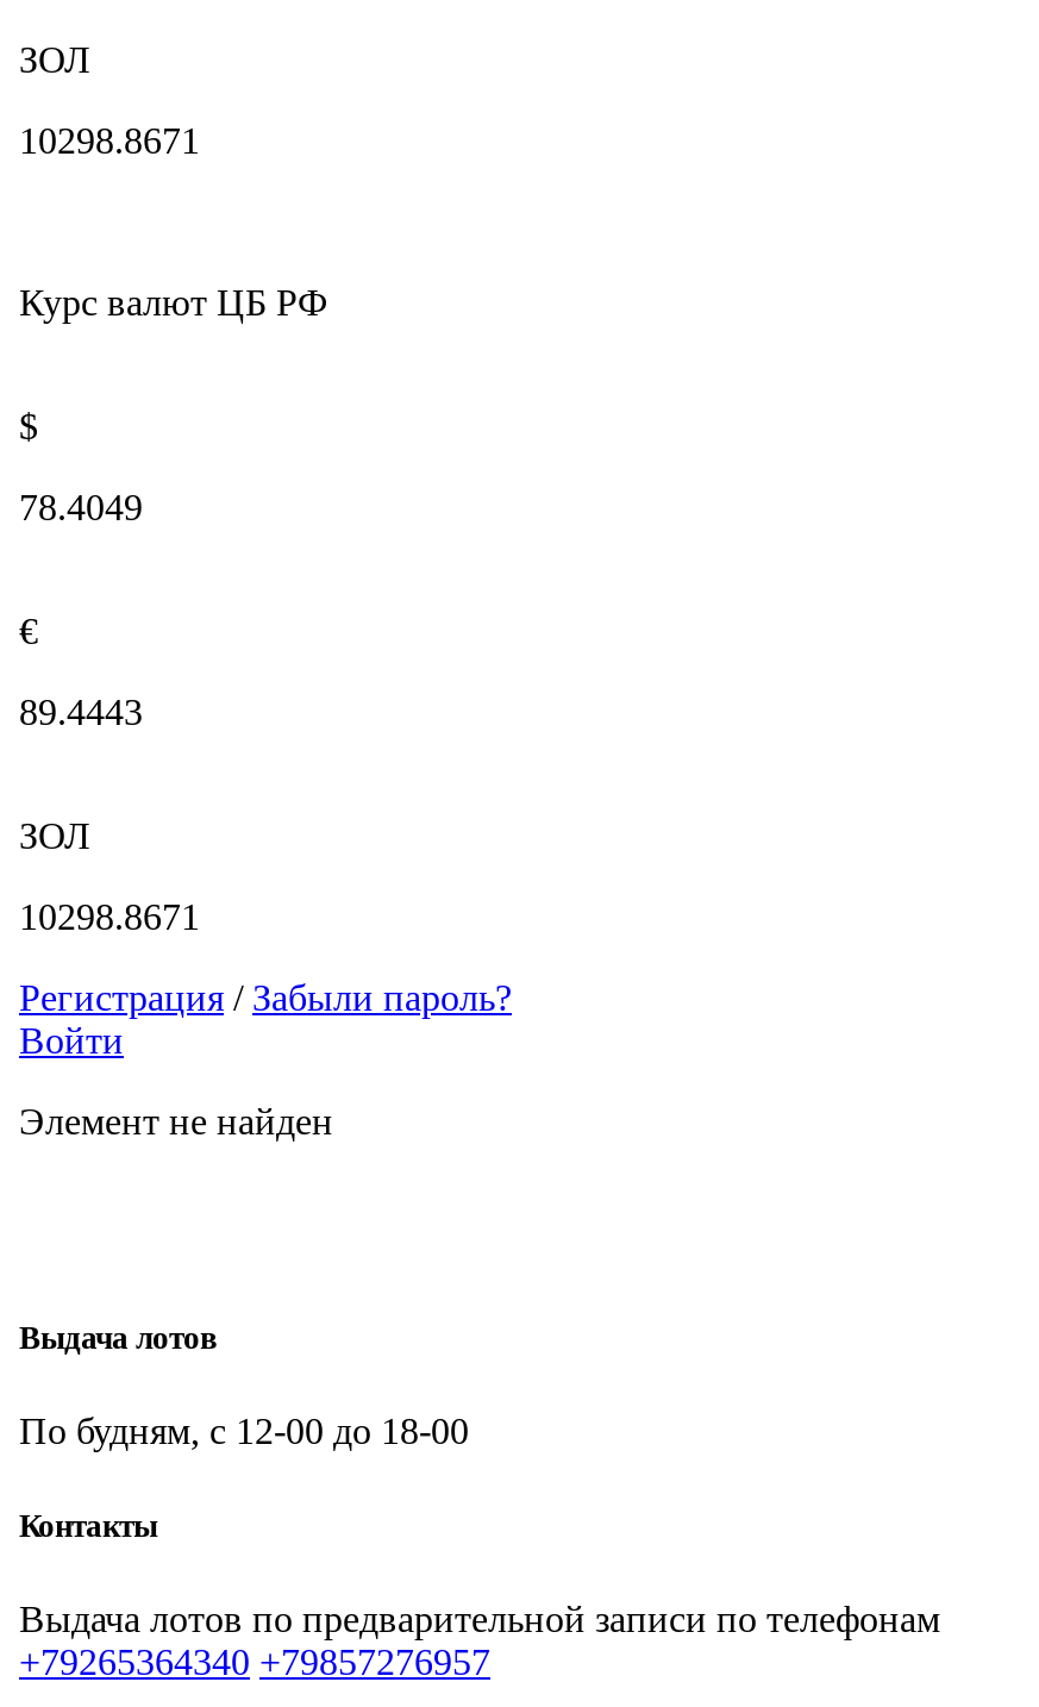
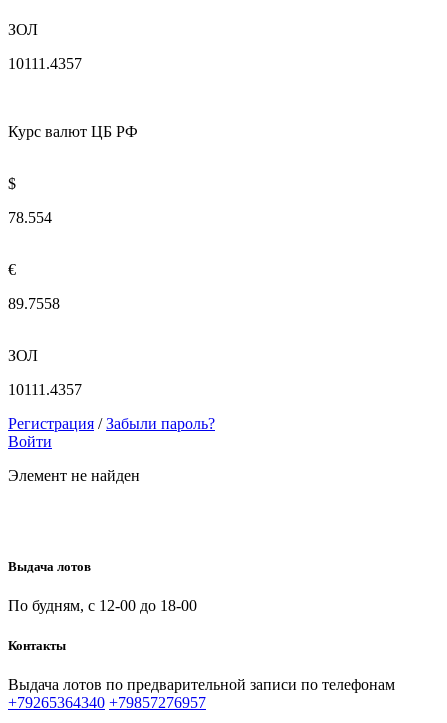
- 10298.8671
+ 10111.4357

- 78.4049
+ 78.554

- 89.4443
+ 89.7558

- 10298.8671
+ 10111.4357
